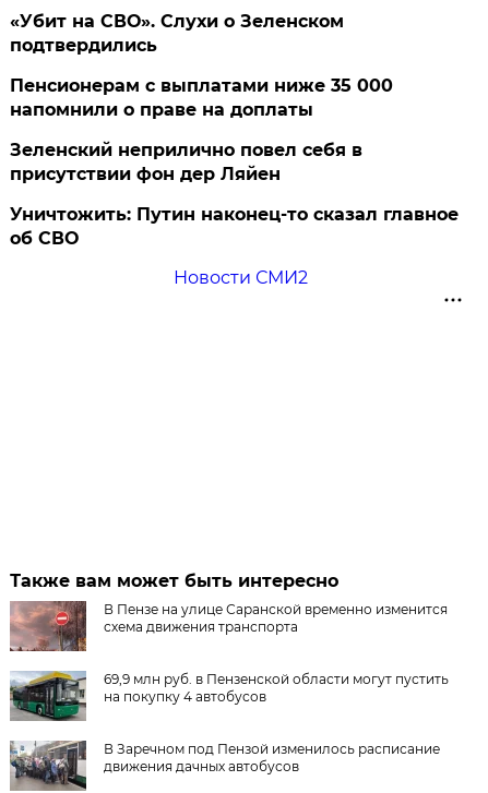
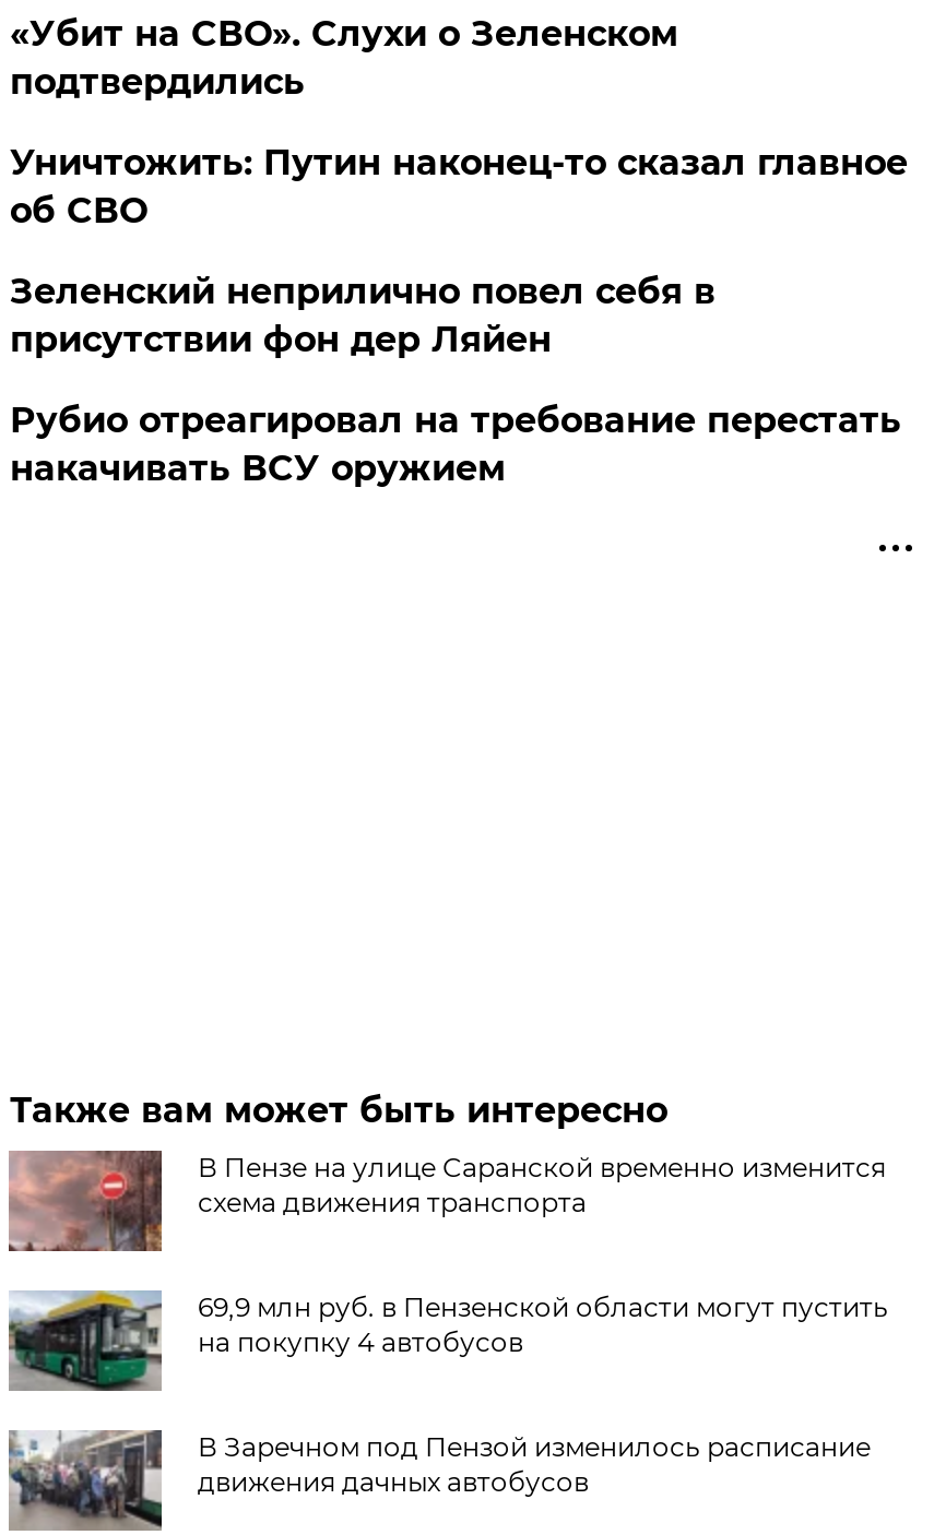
- Пенсионерам с выплатами ниже 35 000
- напомнили о праве на доплаты

moved up: Уничтожить: Путин наконец-то сказал главное | об СВО

- Новости СМИ2
+ Рубио отреагировал на требование перестать
+ накачивать ВСУ оружием
